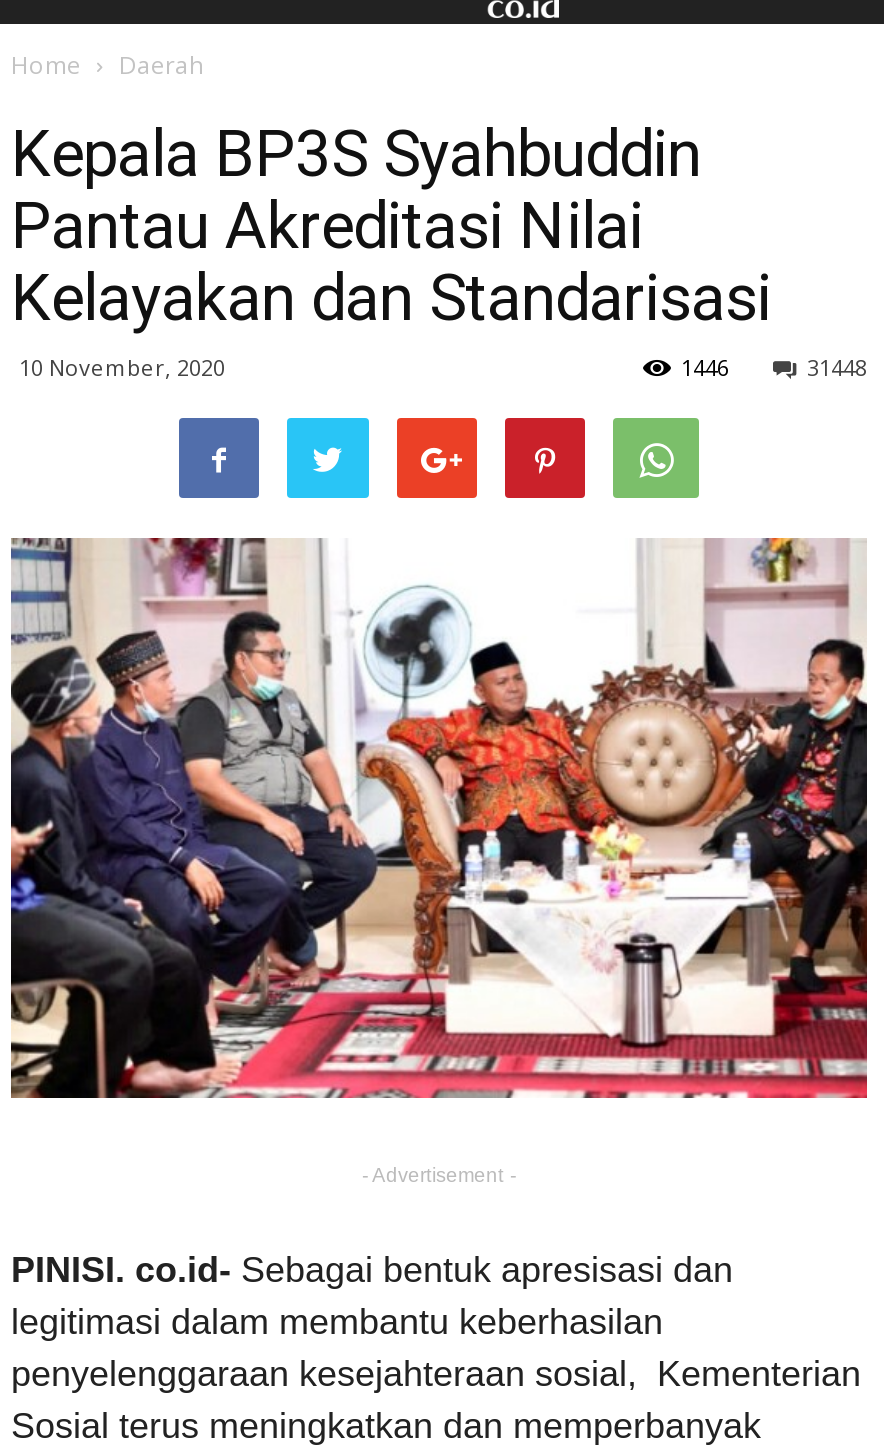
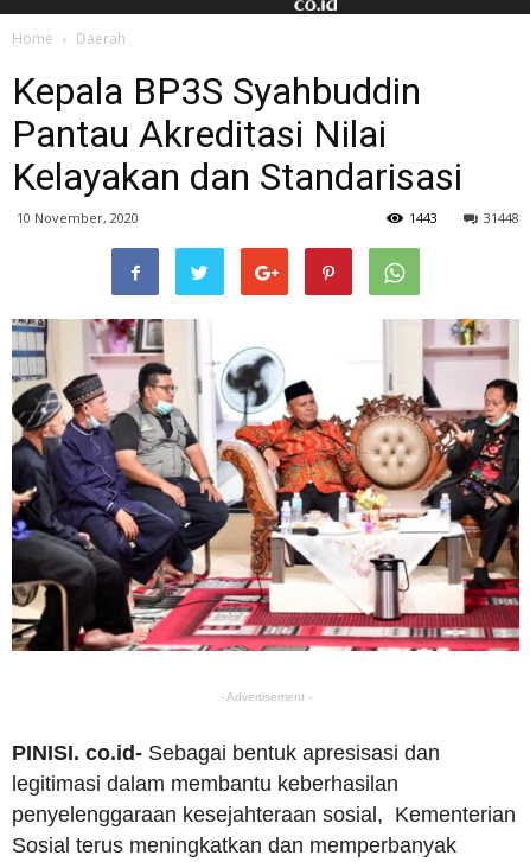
- 1446
+ 1443
